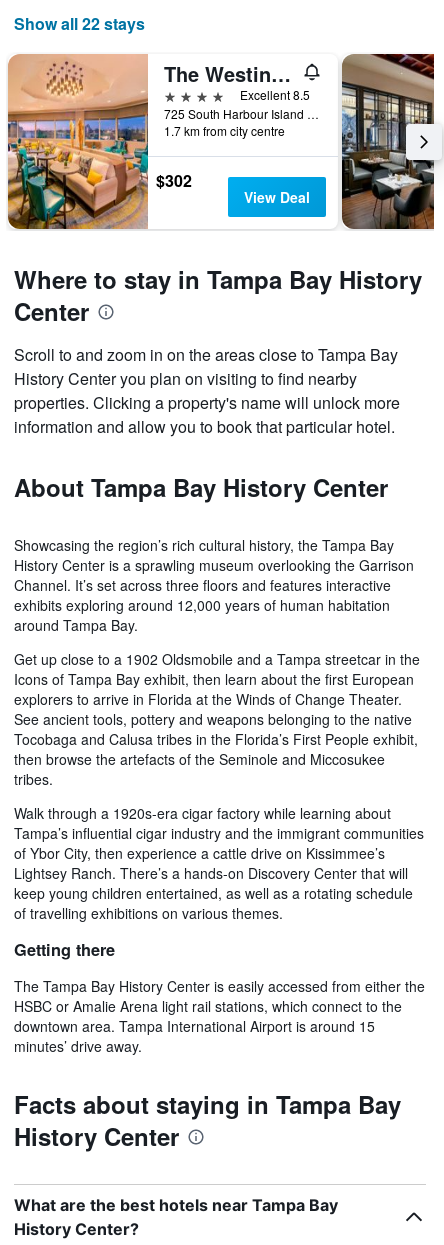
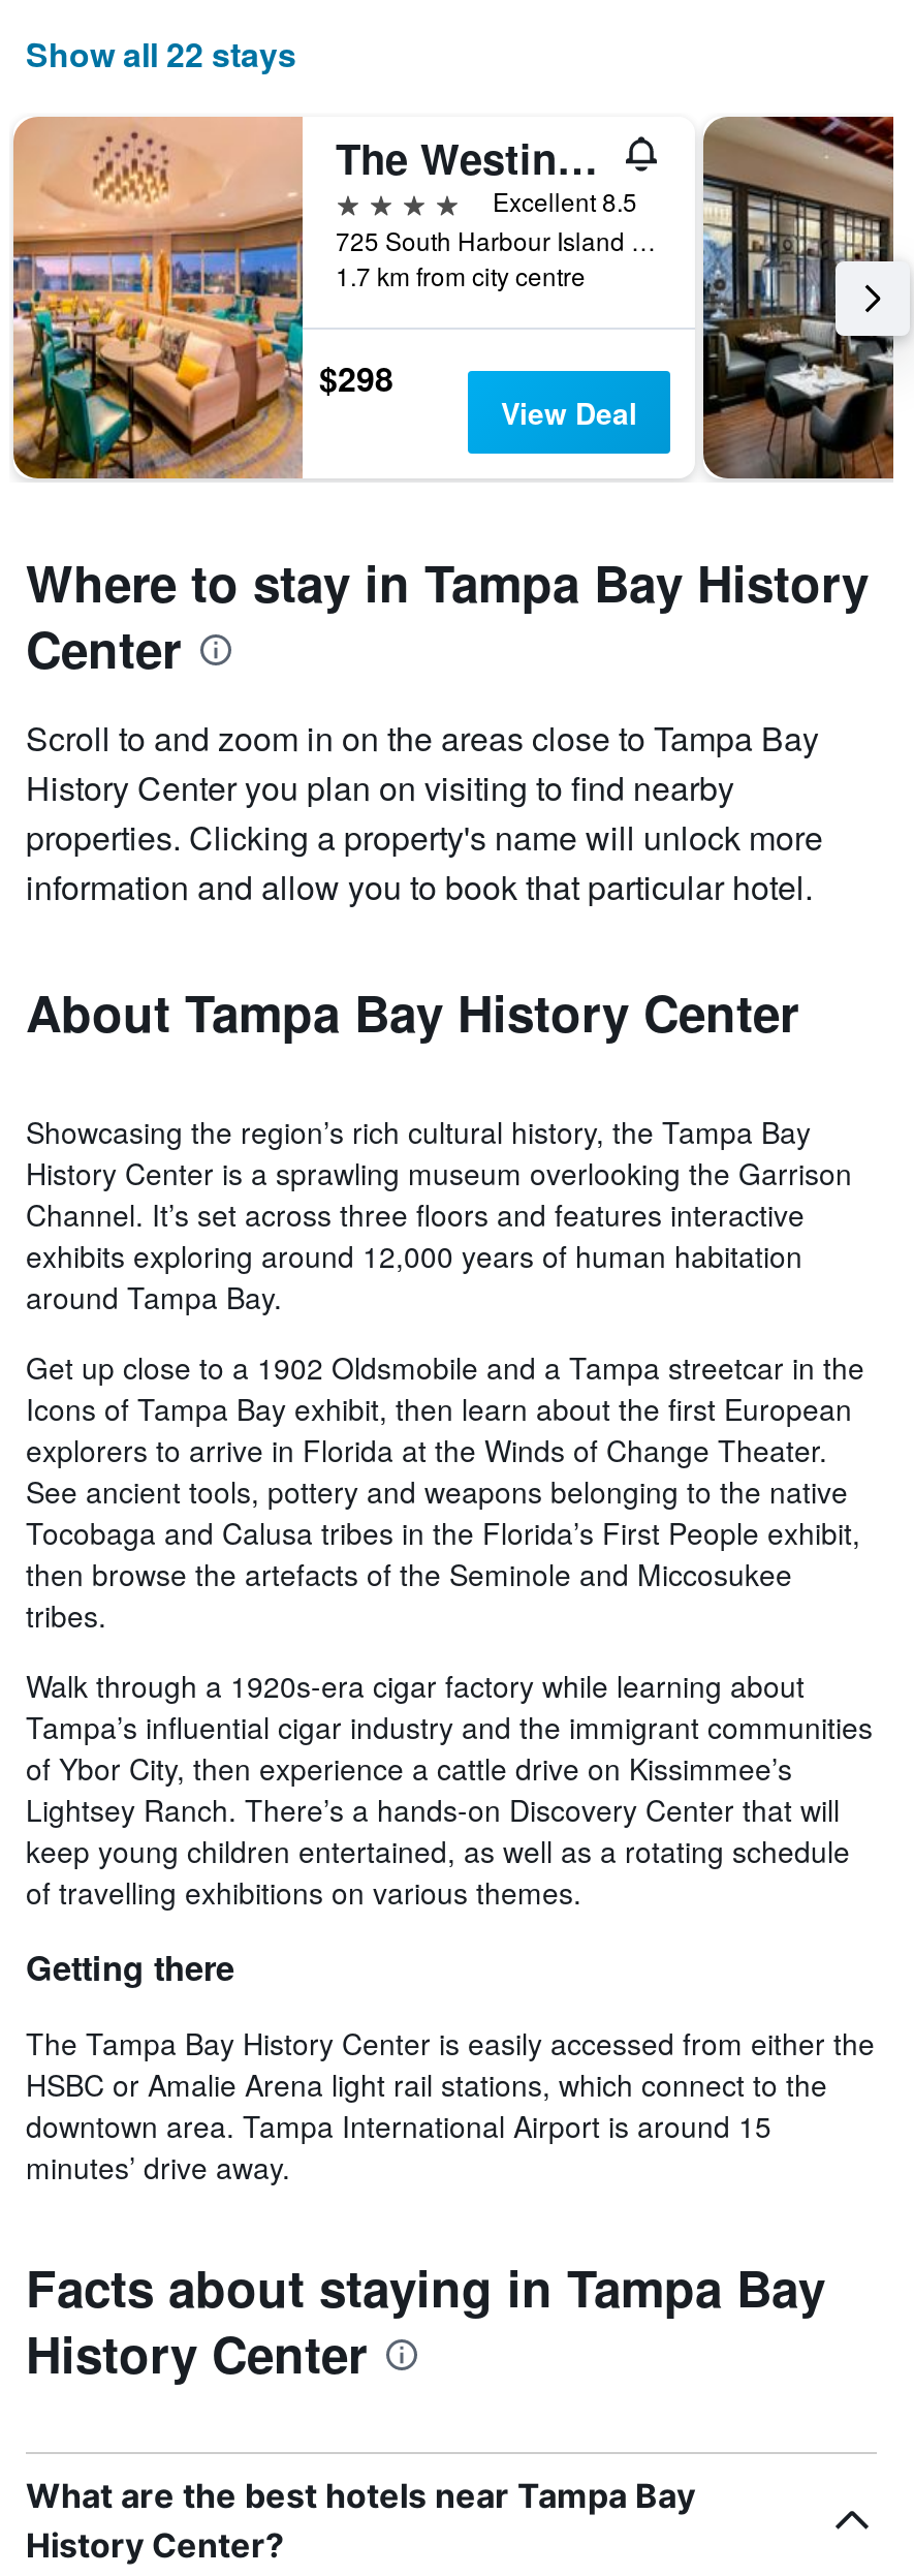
- $302
+ $298
